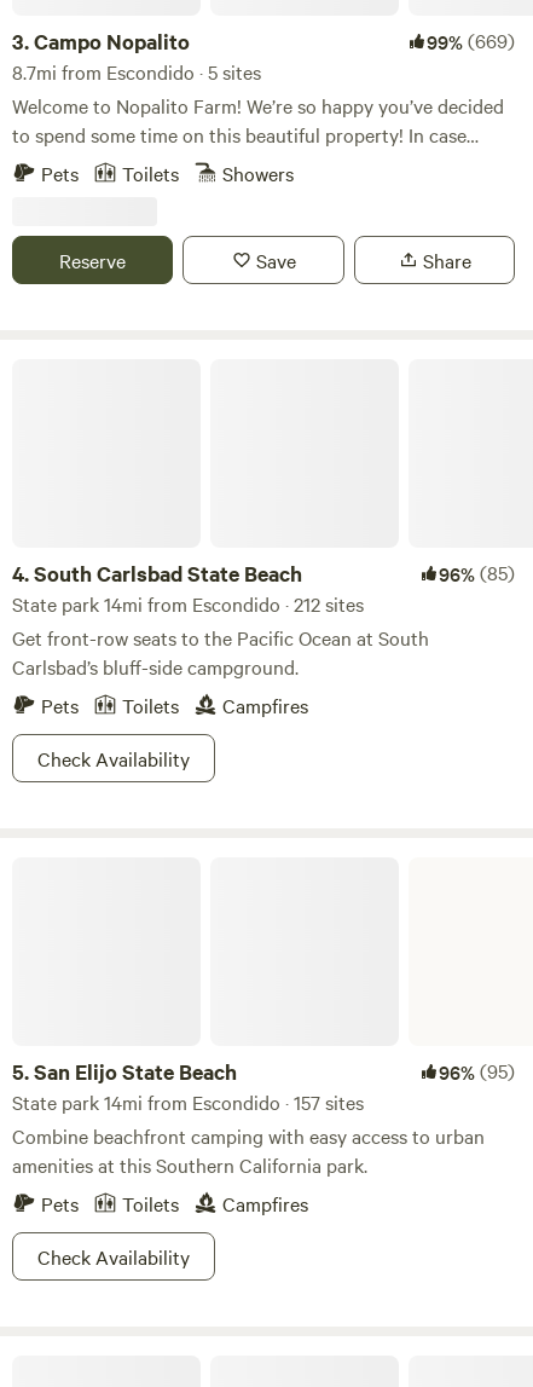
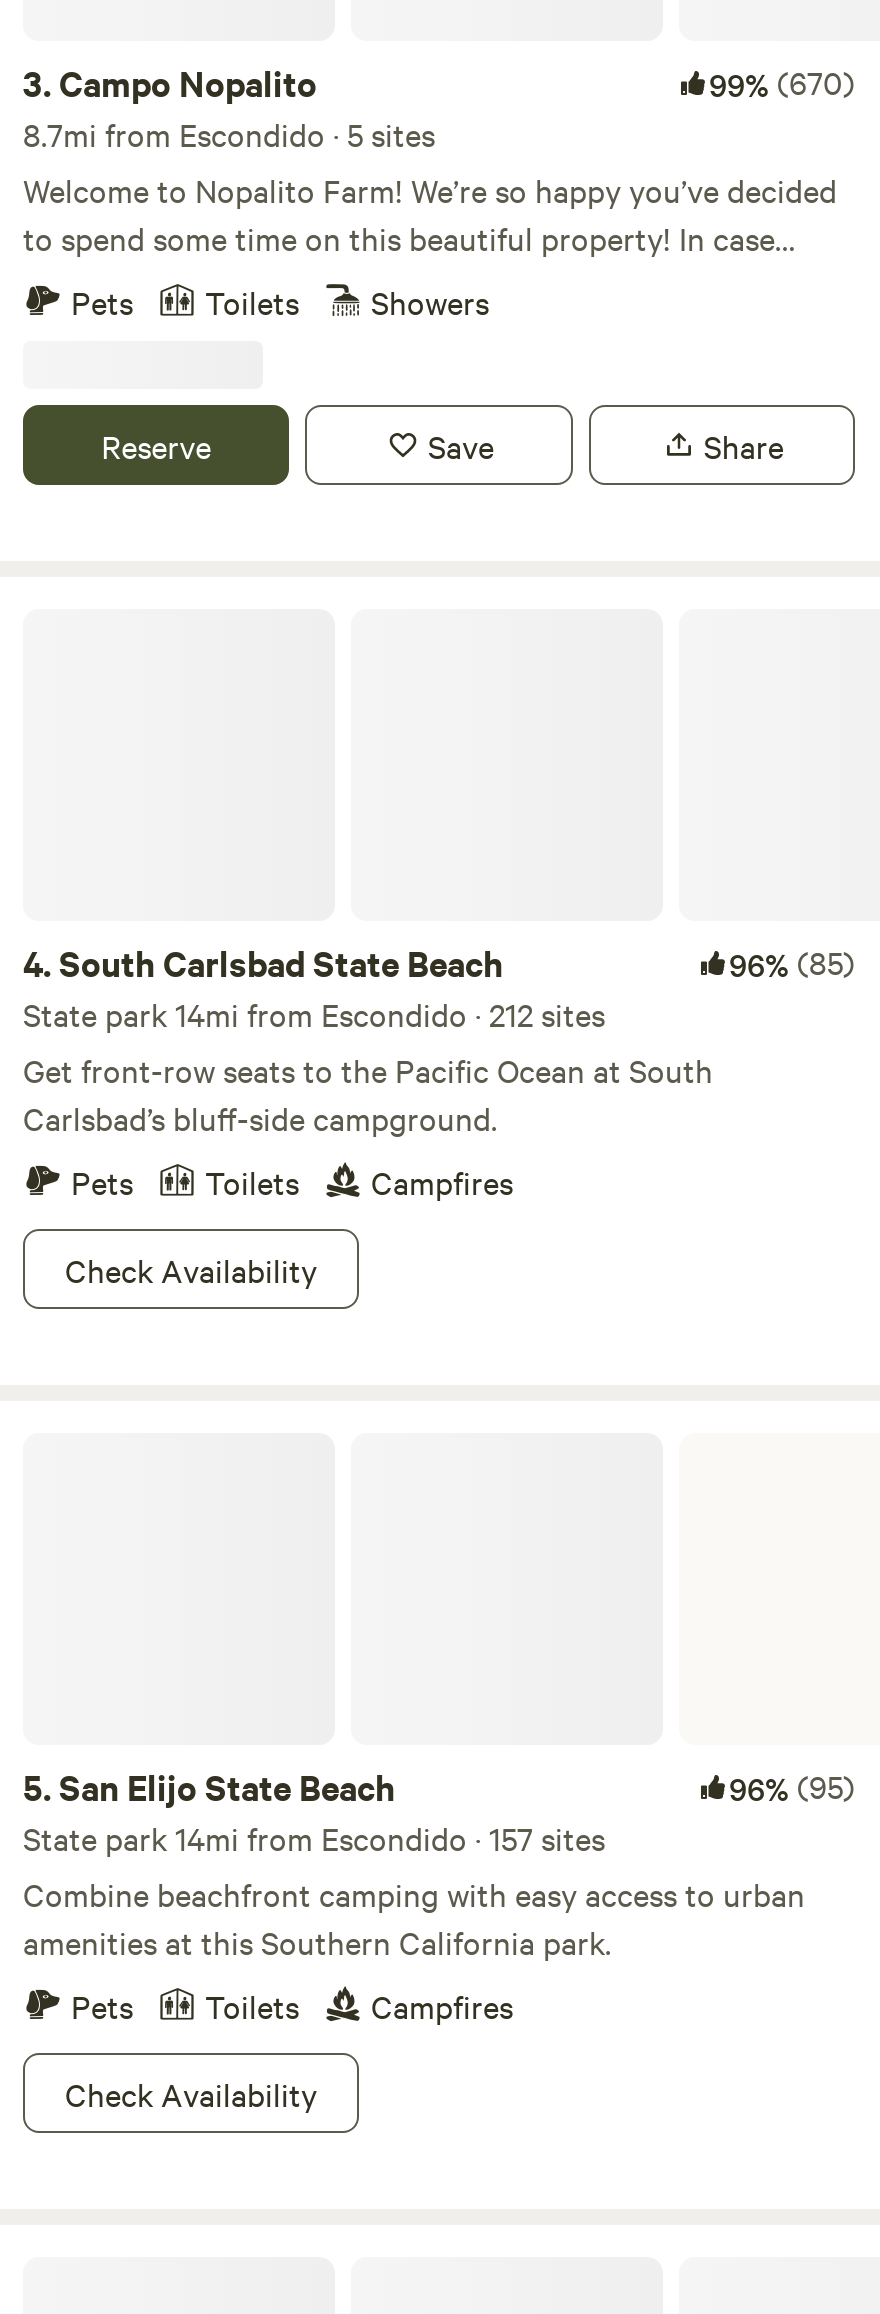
- 99% (669)
+ 99% (670)
